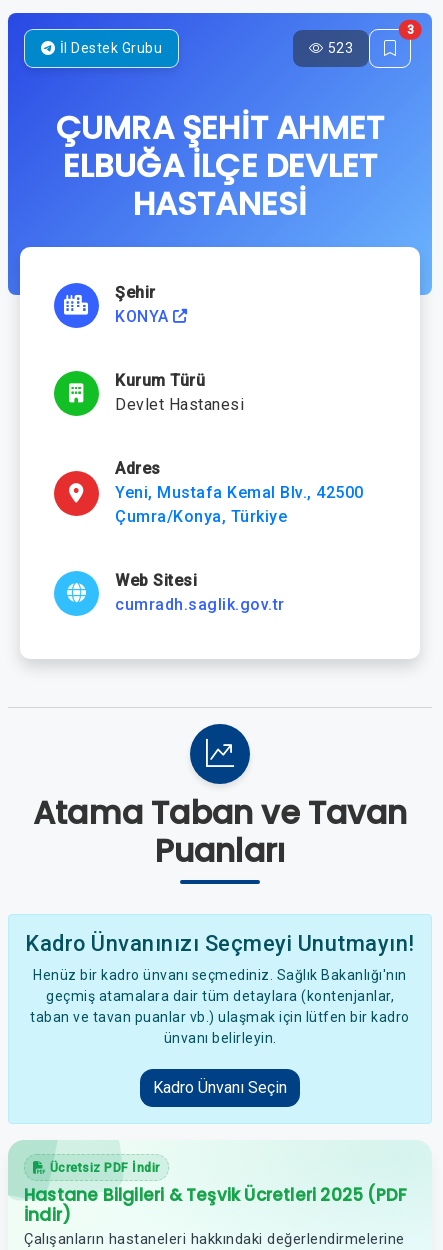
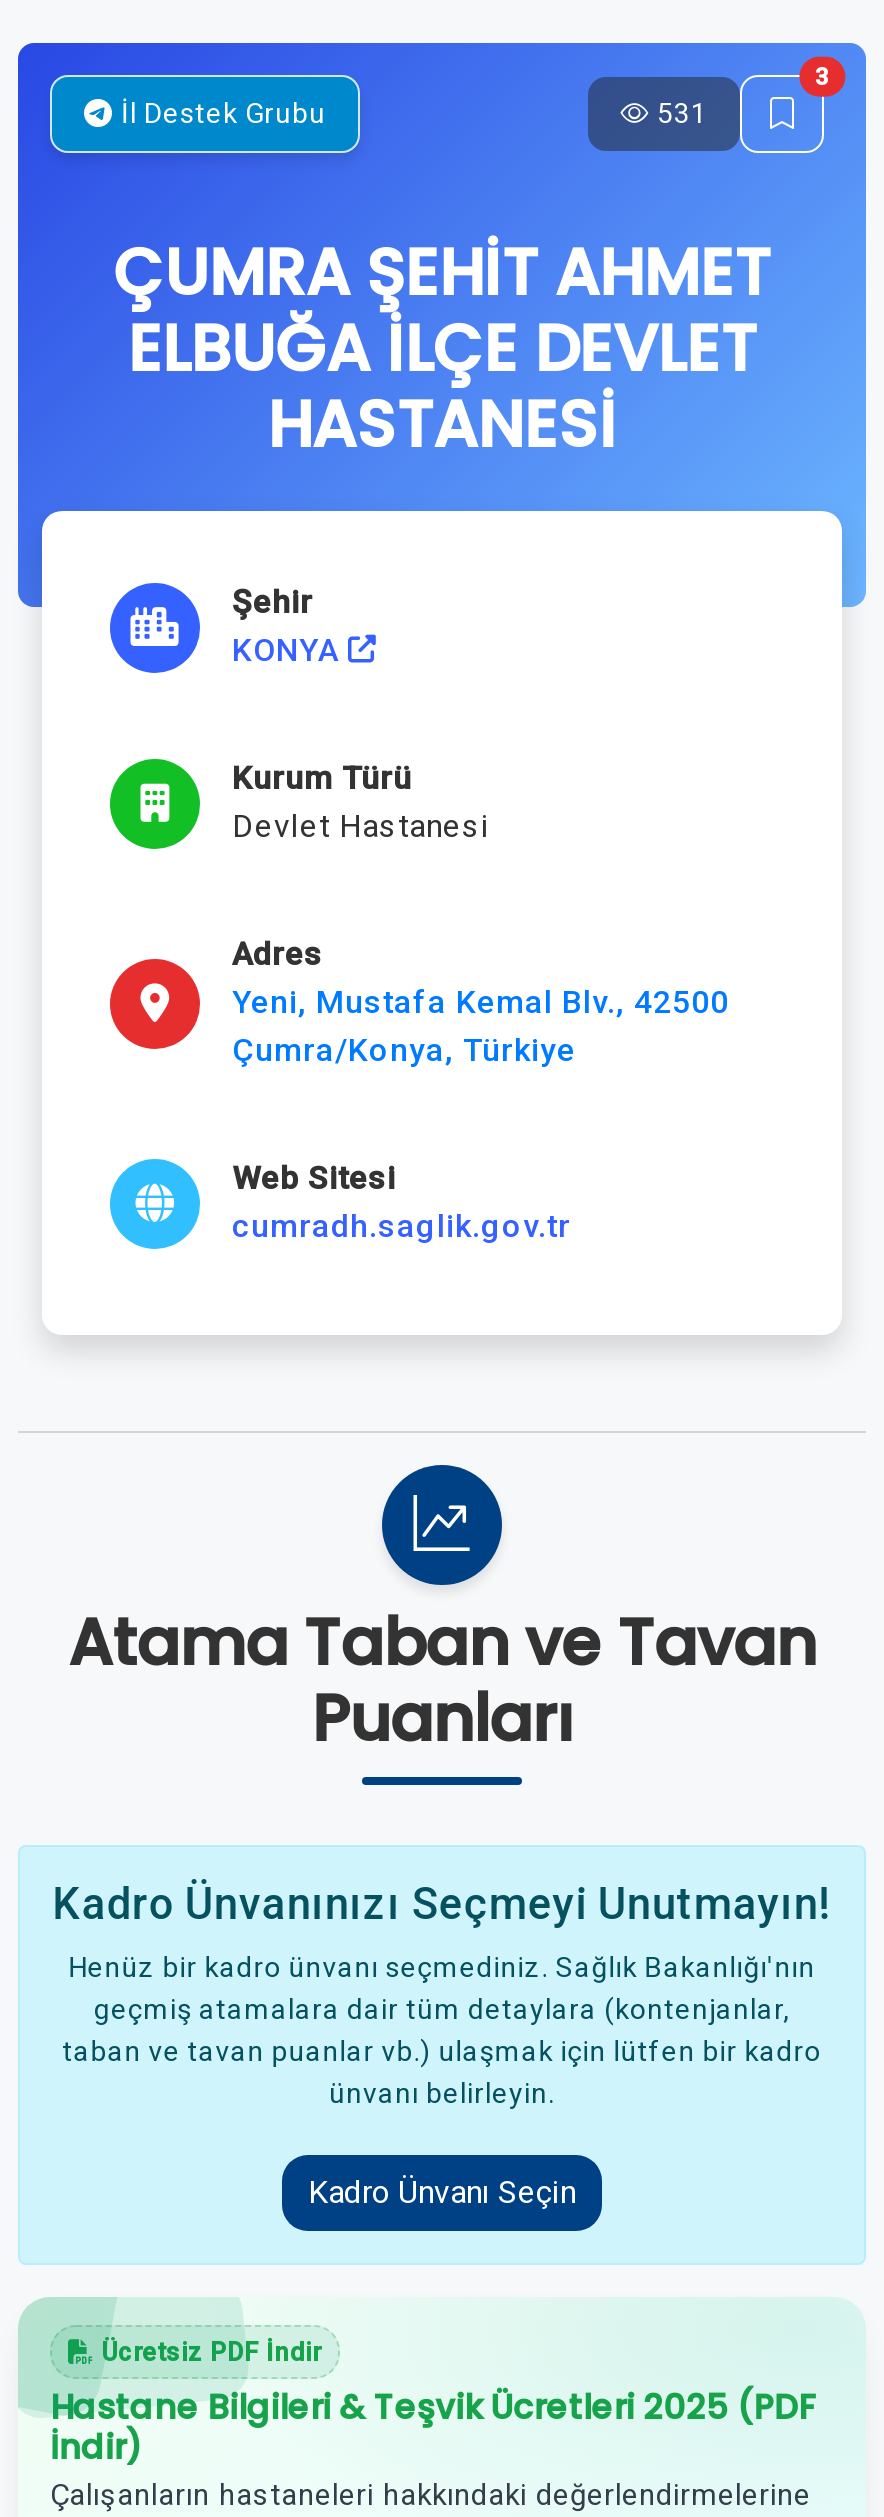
- 523
+ 531
